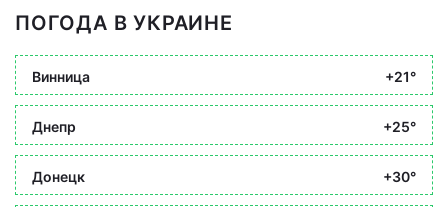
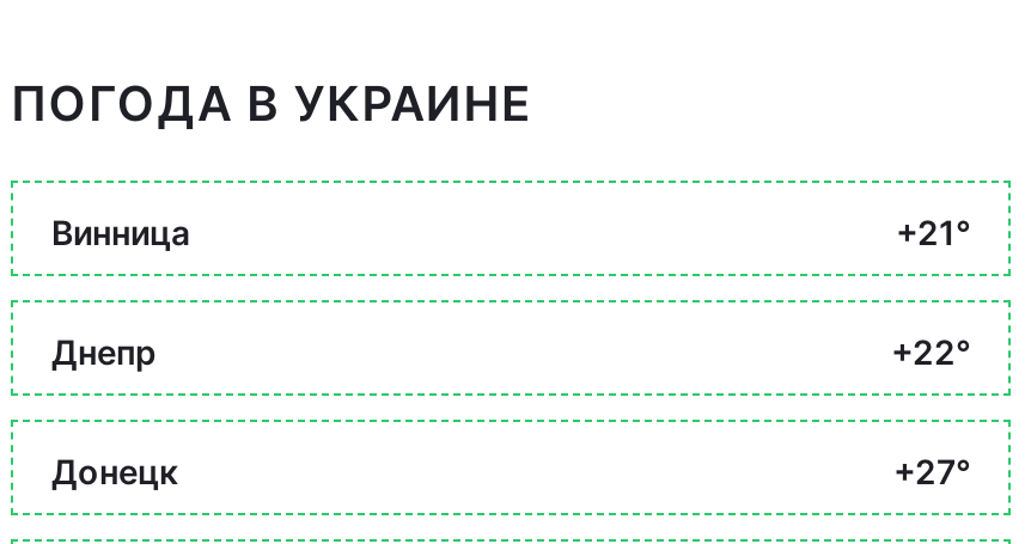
- +25°
+ +22°

- +30°
+ +27°
